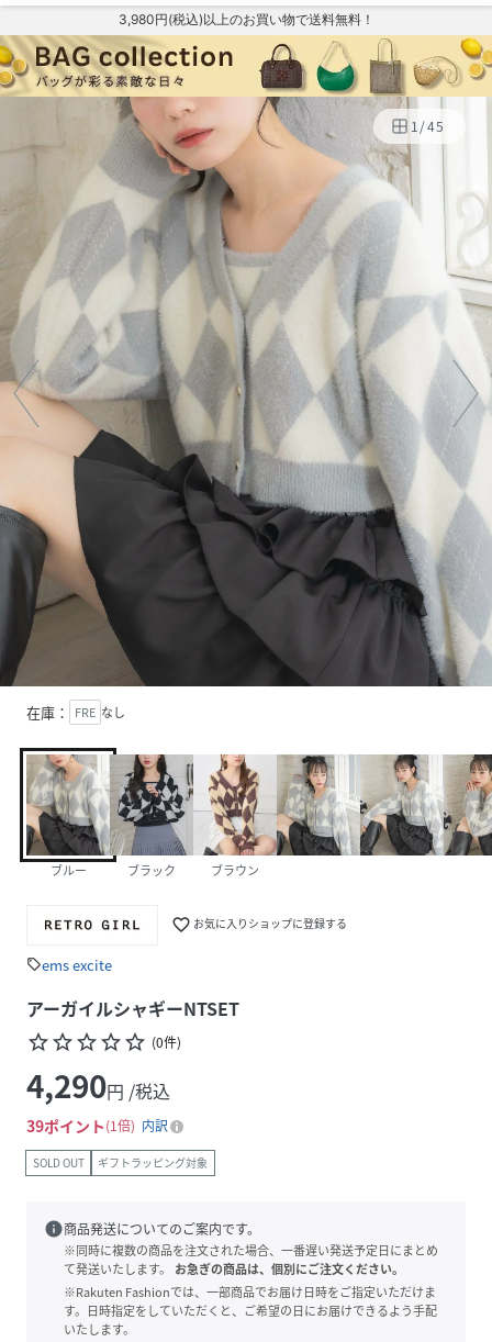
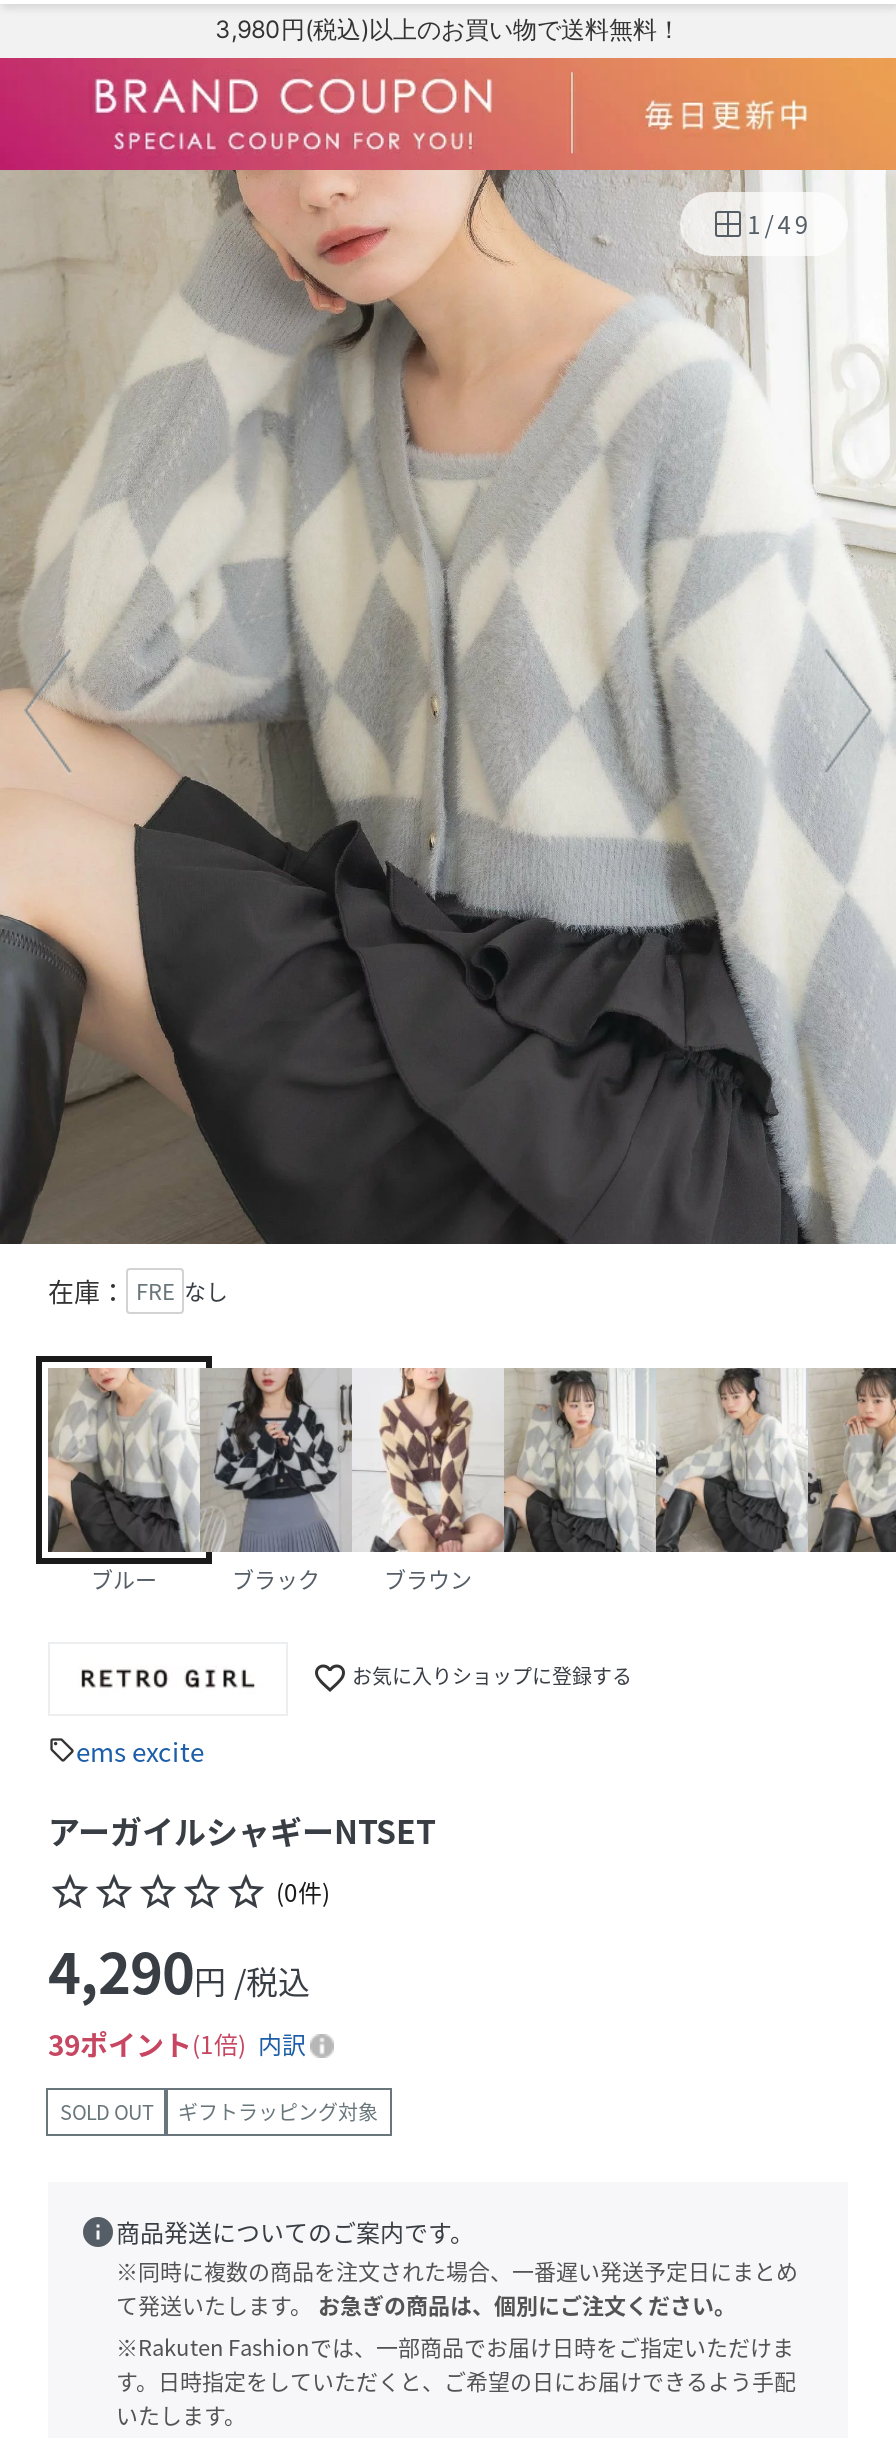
- [image]
- 1 /45
+ [image]
+ 1 /49
